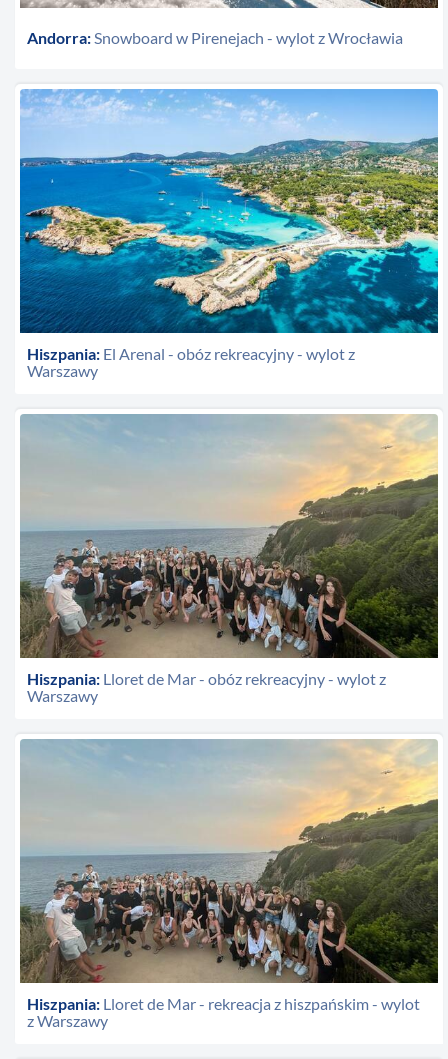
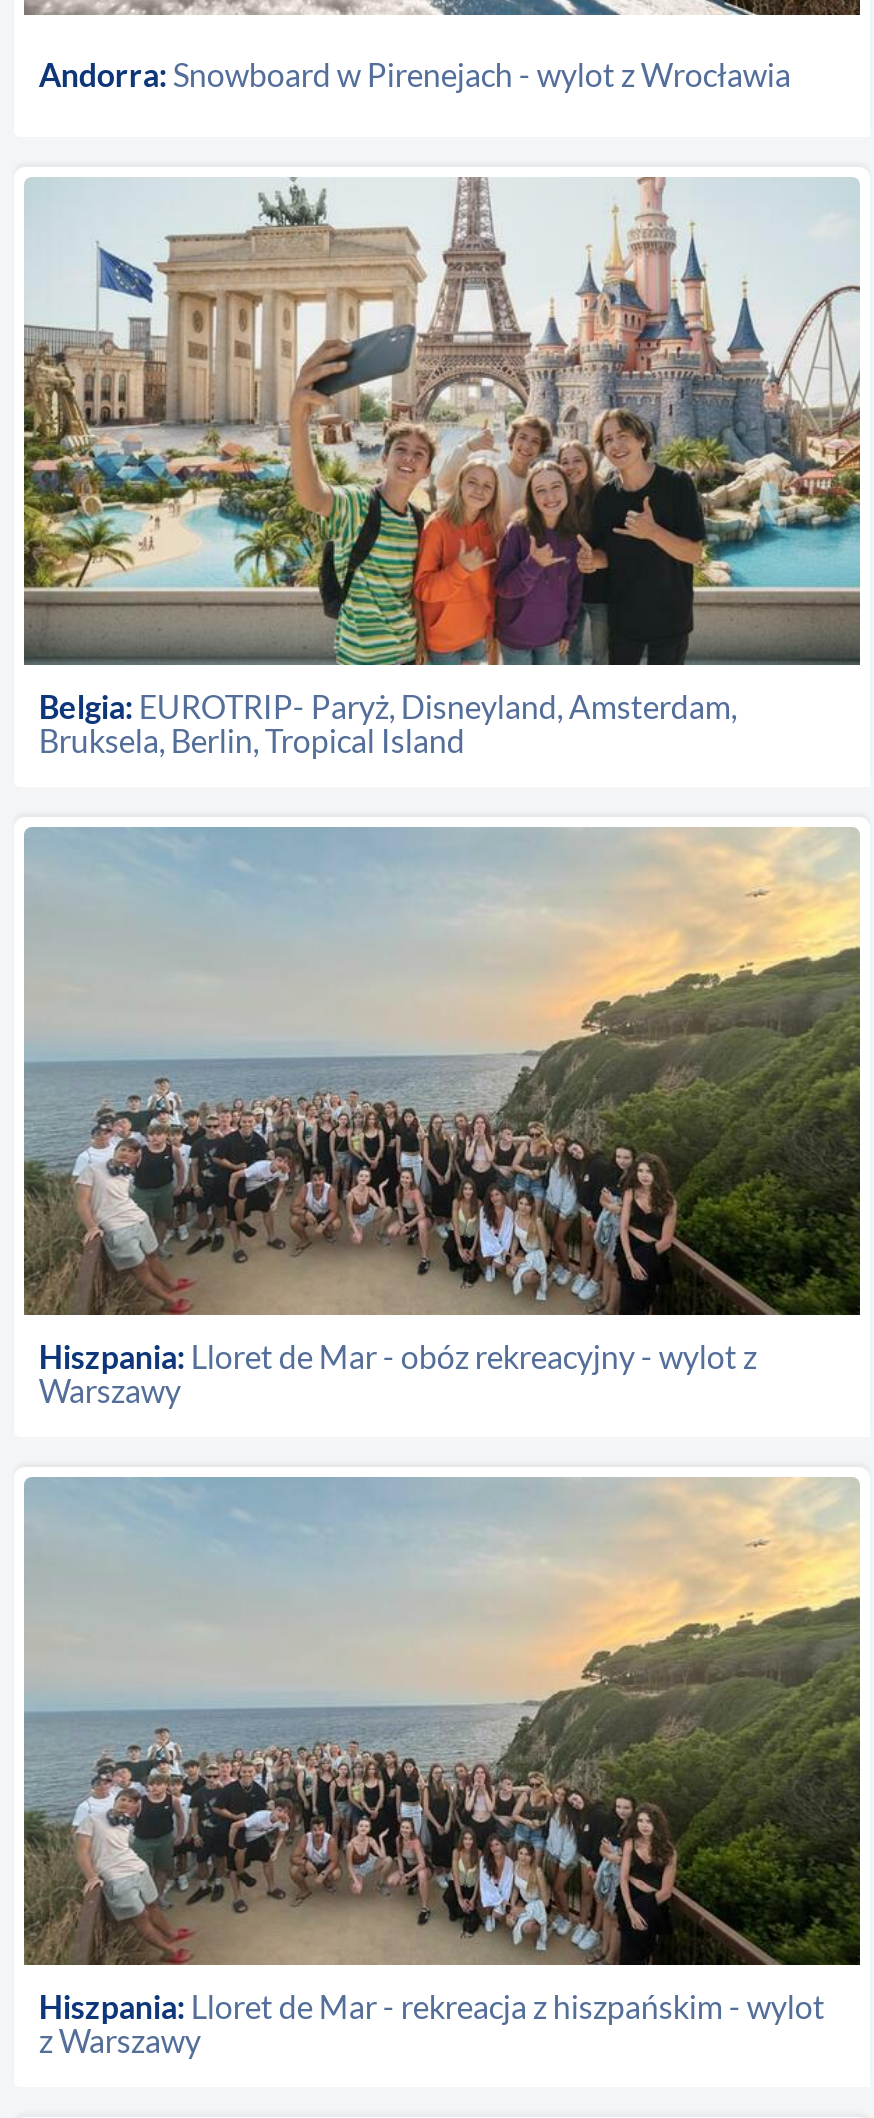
- [image]
- Hiszpania: El Arenal - obóz rekreacyjny - wylot z
- Warszawy
+ [image]
+ Belgia: EUROTRIP- Paryż, Disneyland, Amsterdam,
+ Bruksela, Berlin, Tropical Island
